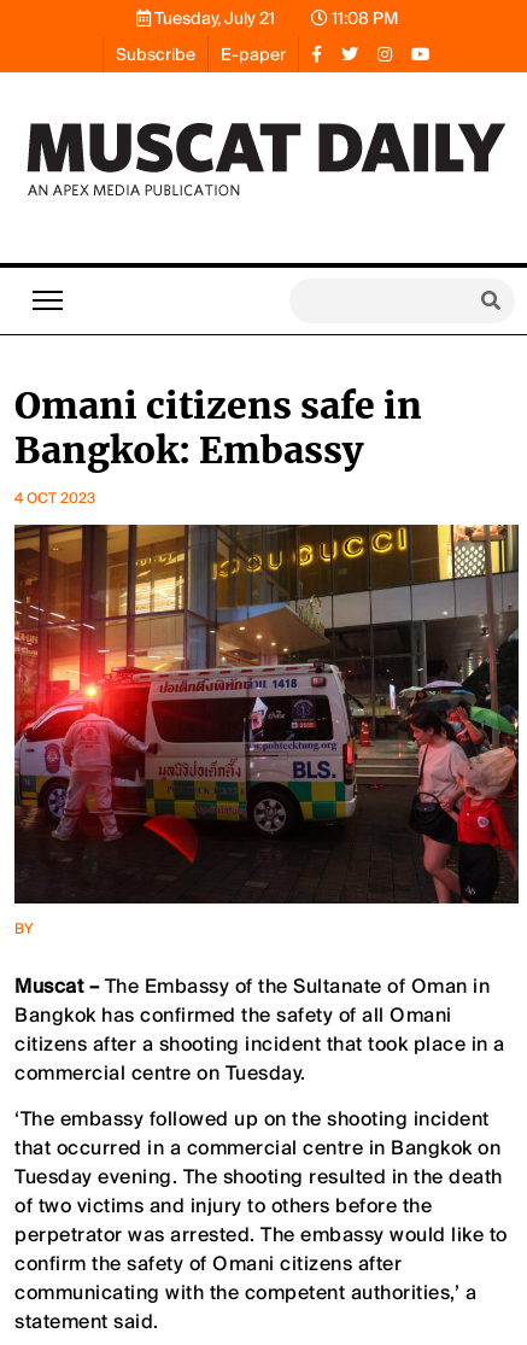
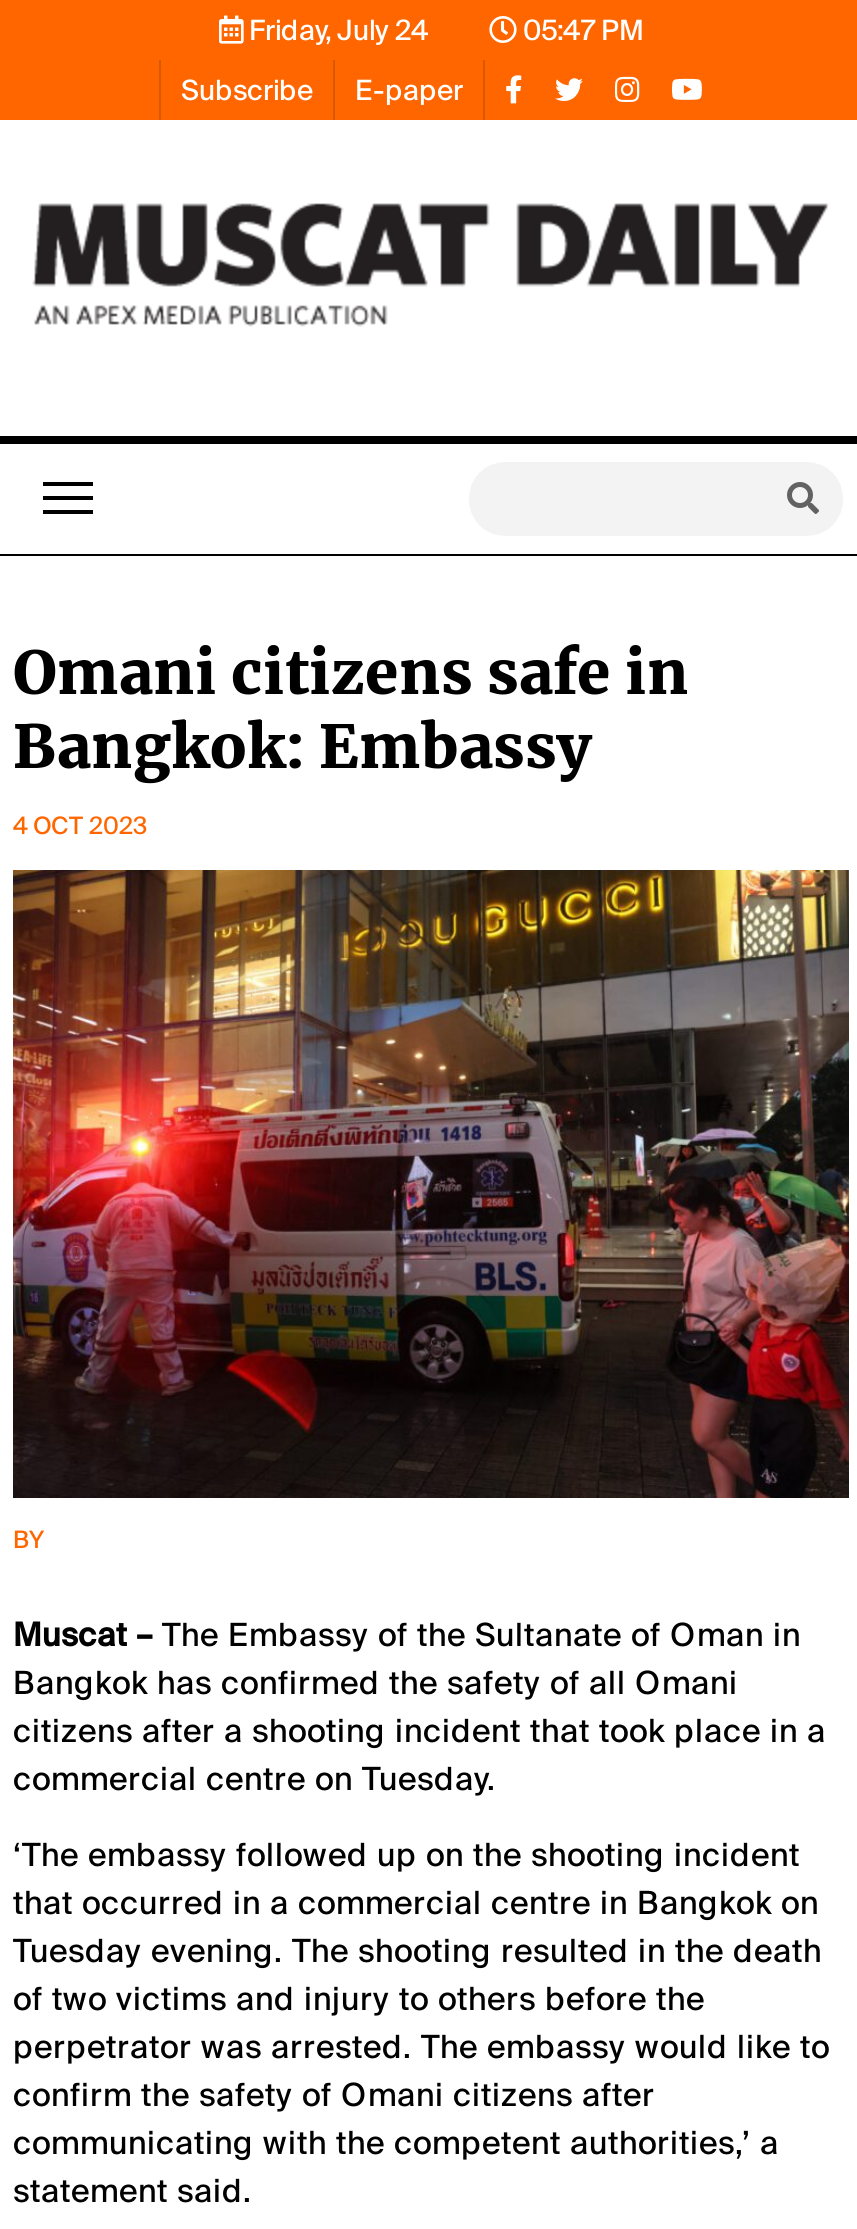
- Tuesday, July 21
+ Friday, July 24

- 11:08 PM
+ 05:47 PM
